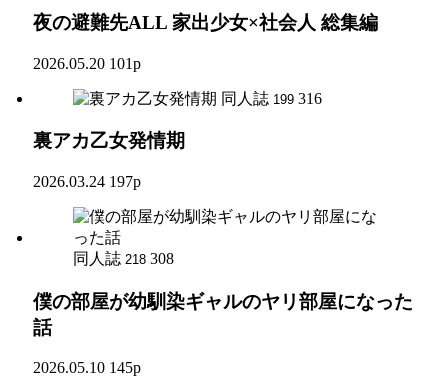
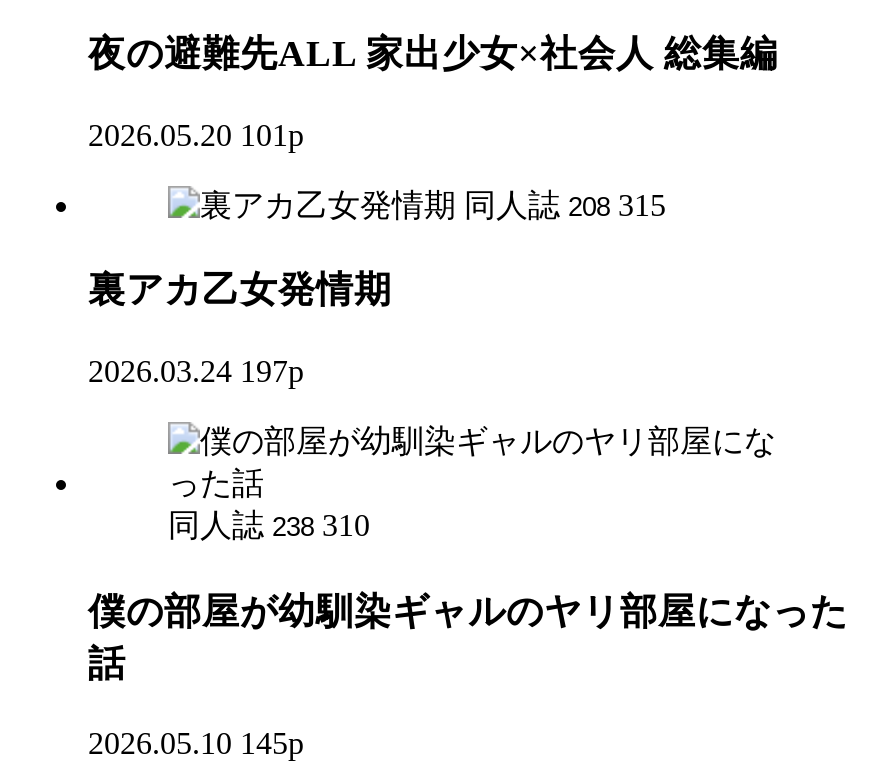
- 同人誌 199 316
+ 同人誌 208 315

- 同人誌 218 308
+ 同人誌 238 310
